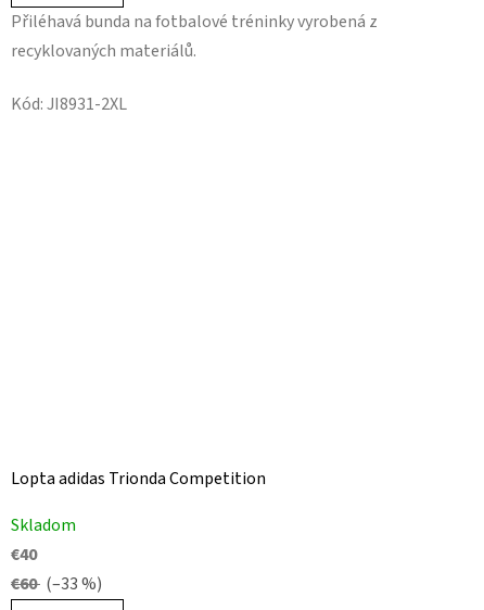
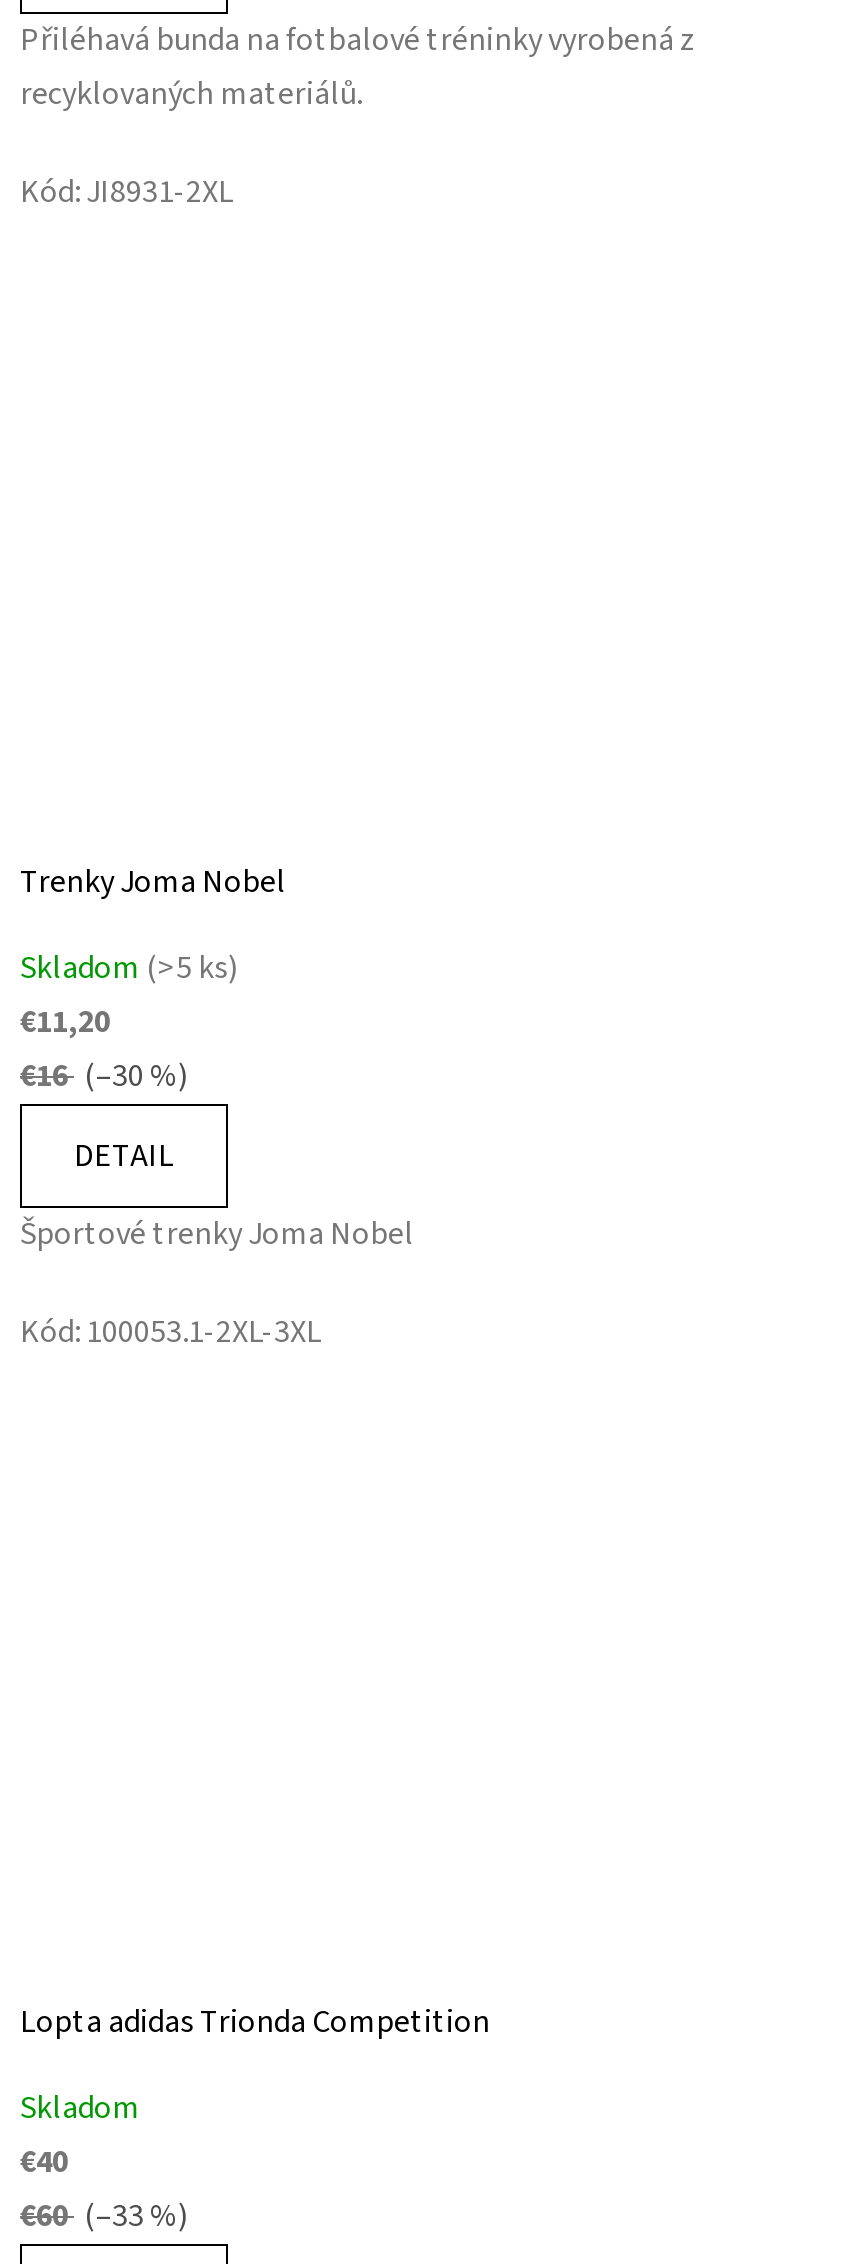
+ Trenky Joma Nobel
+ Skladom (>5 ks)
+ €11,20
+ €16 (–30 %)
+ DETAIL
+ Športové trenky Joma Nobel
+ Kód: 100053.1-2XL-3XL
